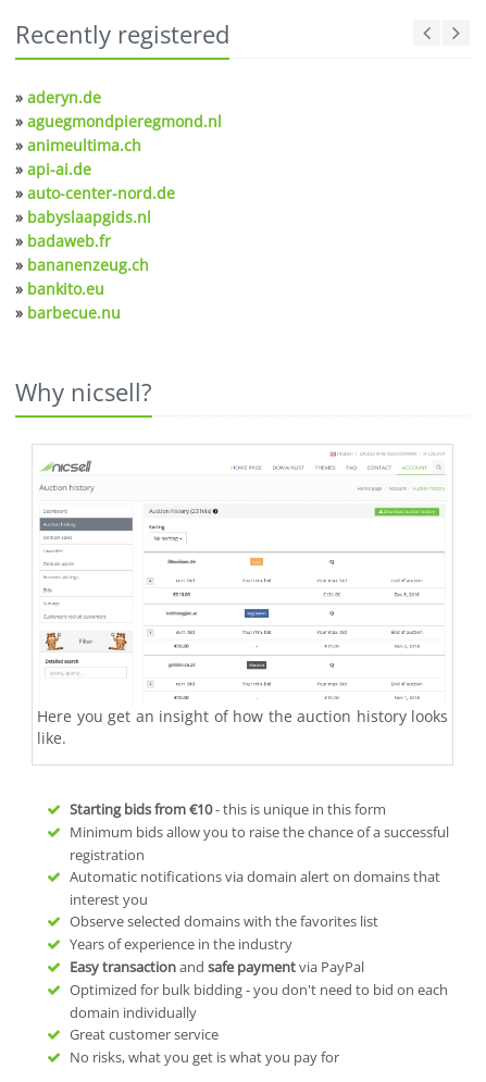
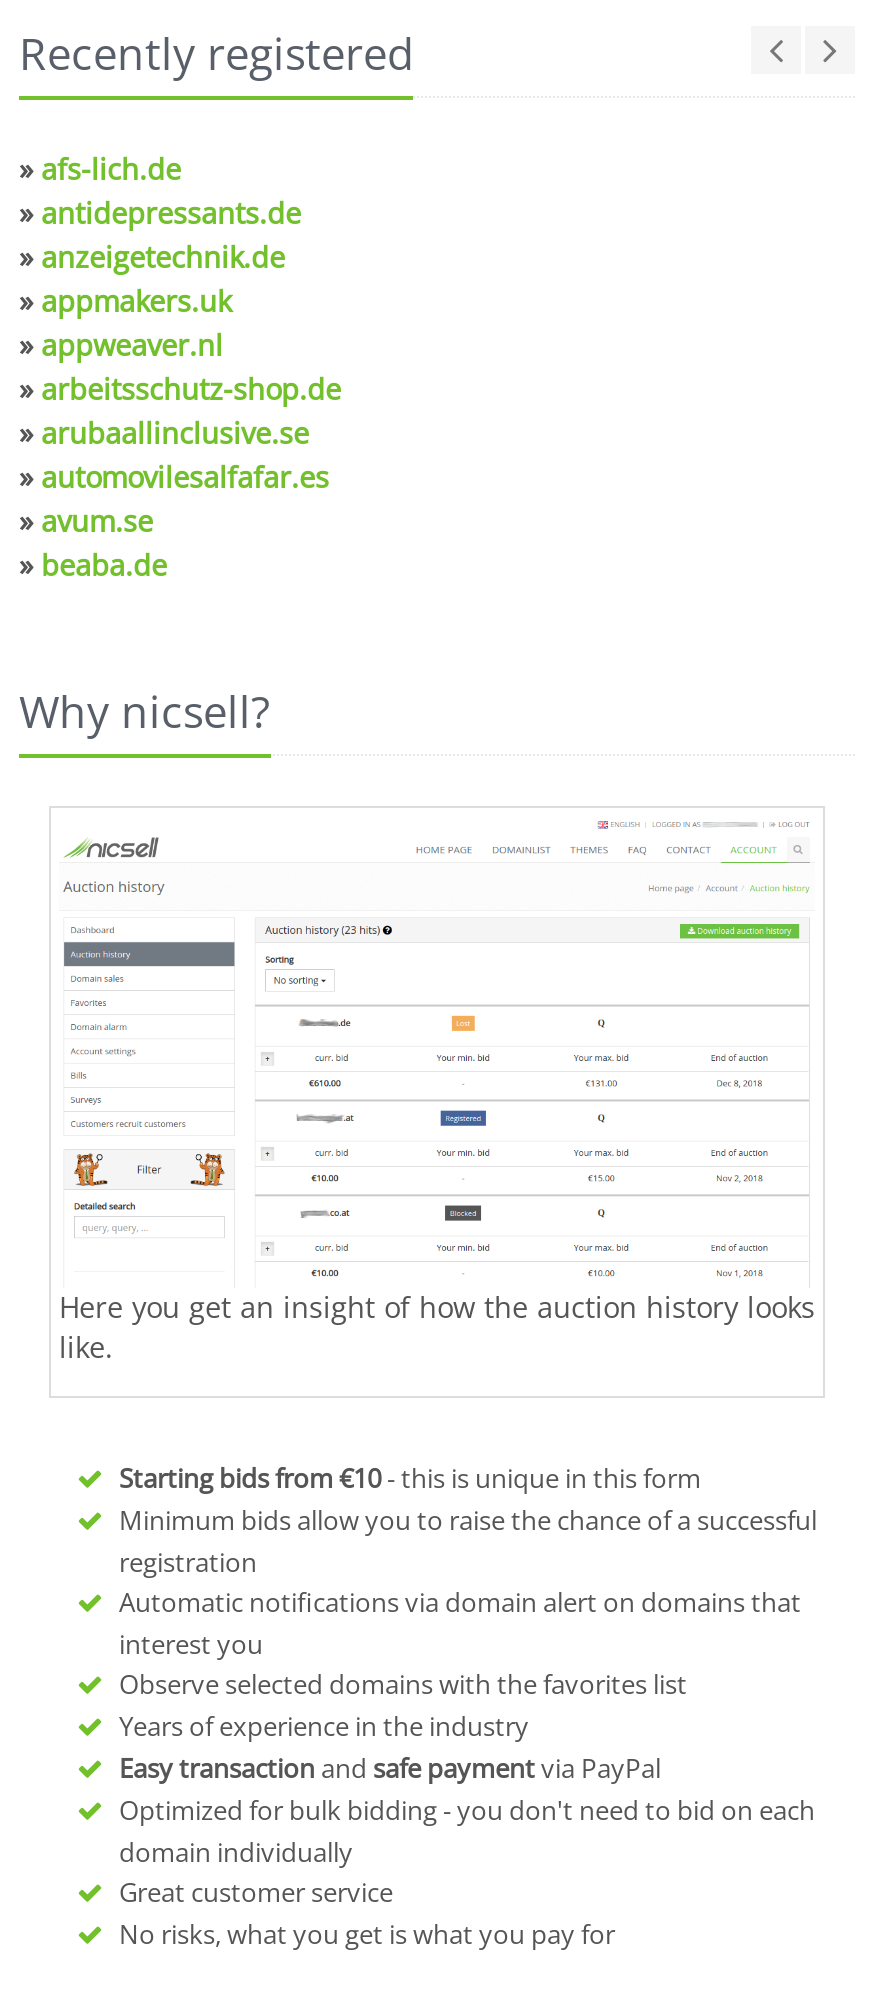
- » aderyn.de
- » aguegmondpieregmond.nl
- » animeultima.ch
- » api-ai.de
- » auto-center-nord.de
- » babyslaapgids.nl
- » badaweb.fr
- » bananenzeug.ch
- » bankito.eu
- » barbecue.nu
+ » afs-lich.de
+ » antidepressants.de
+ » anzeigetechnik.de
+ » appmakers.uk
+ » appweaver.nl
+ » arbeitsschutz-shop.de
+ » arubaallinclusive.se
+ » automovilesalfafar.es
+ » avum.se
+ » beaba.de
